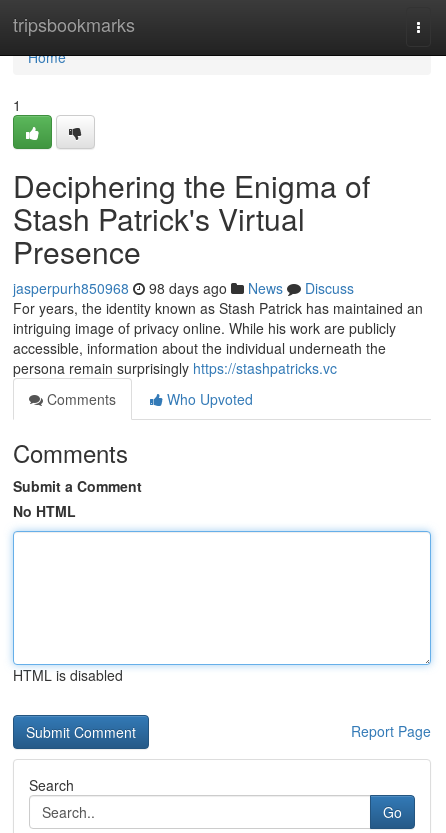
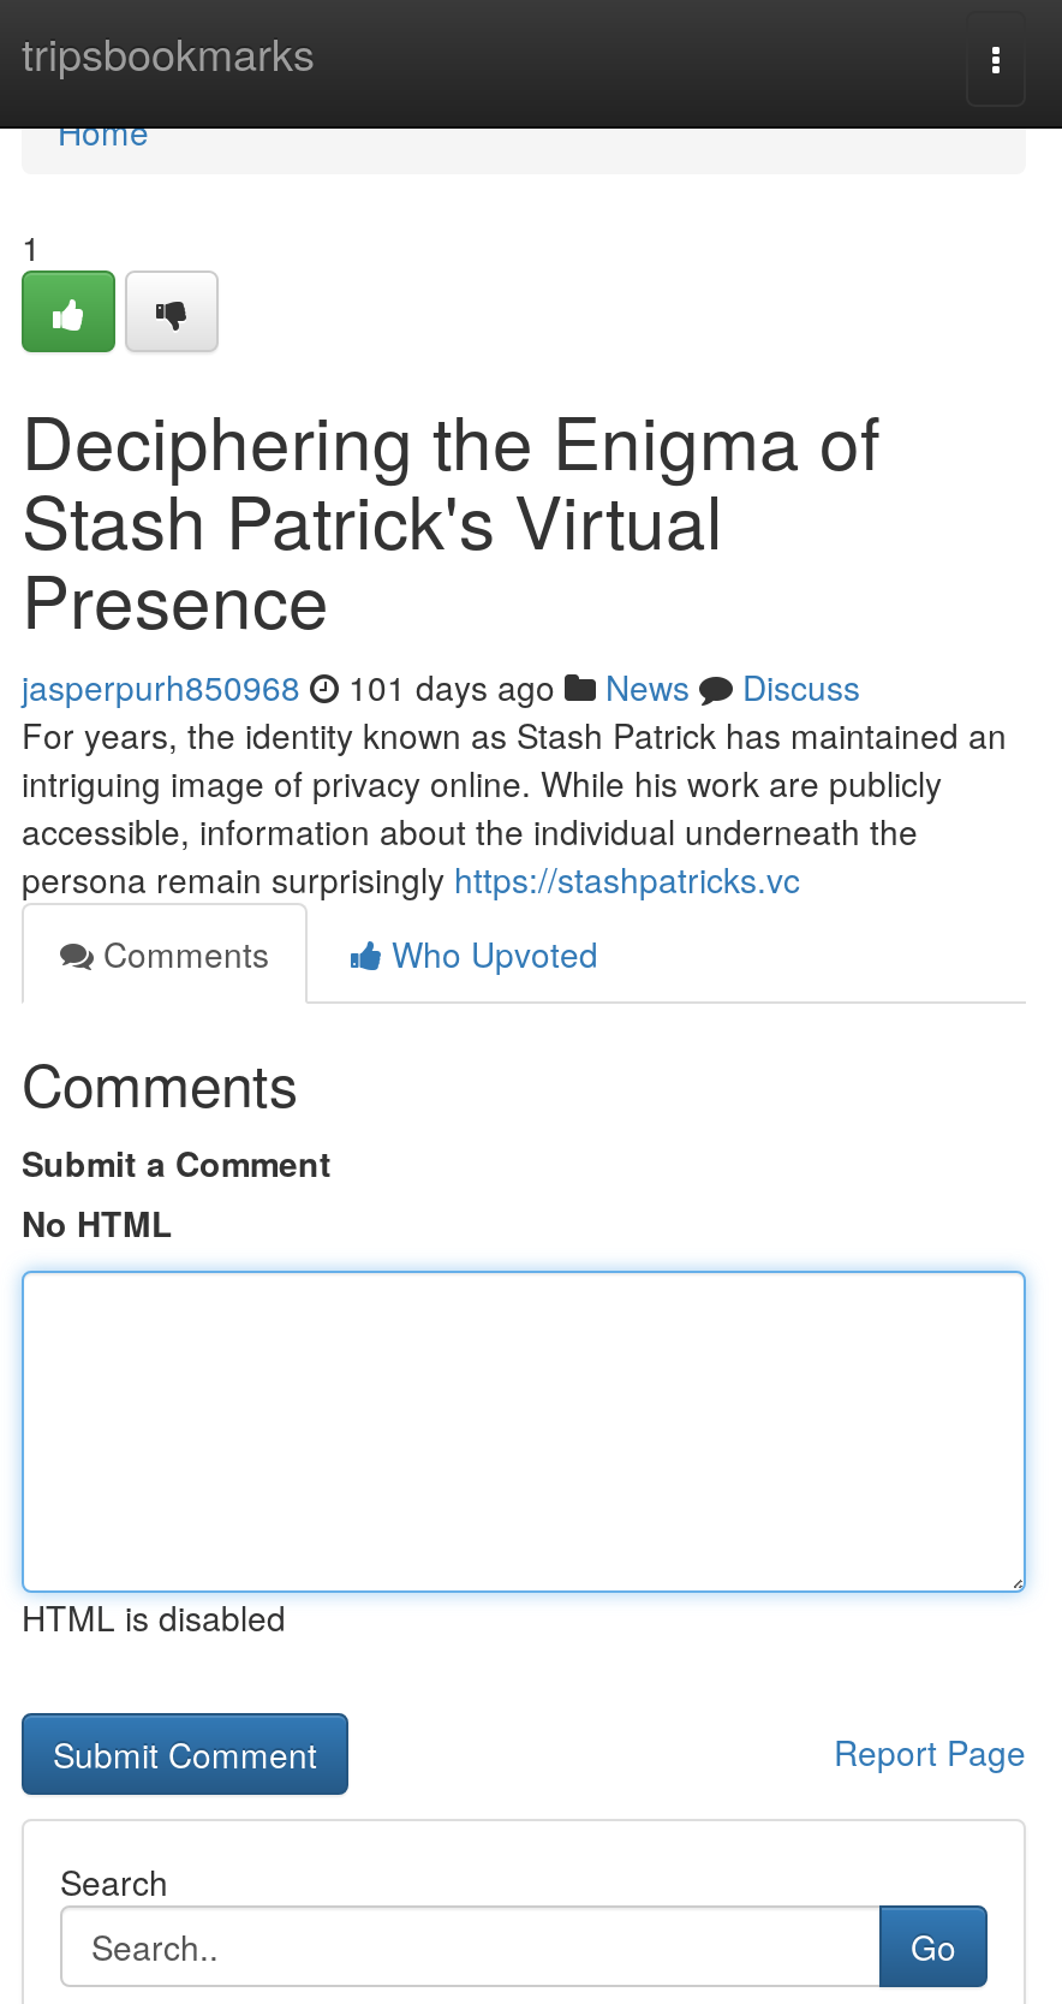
- jasperpurh850968 98 days ago News Discuss
+ jasperpurh850968 101 days ago News Discuss
